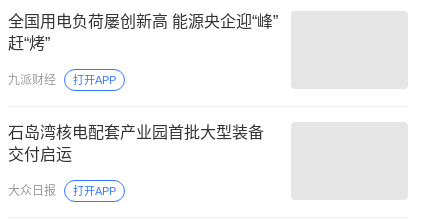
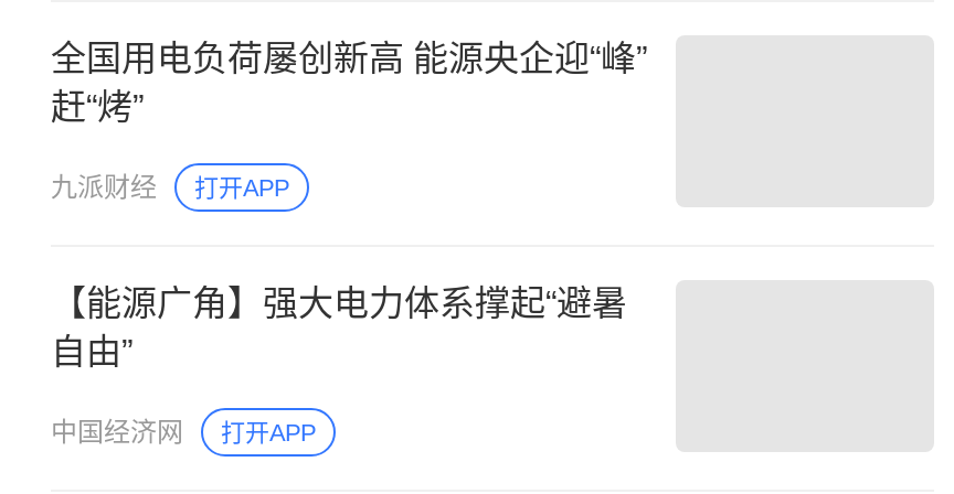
- 石岛湾核电配套产业园首批大型装备
- 交付启运
+ 【能源广角】强大电力体系撑起“避暑
+ 自由”

- 大众日报
+ 中国经济网
